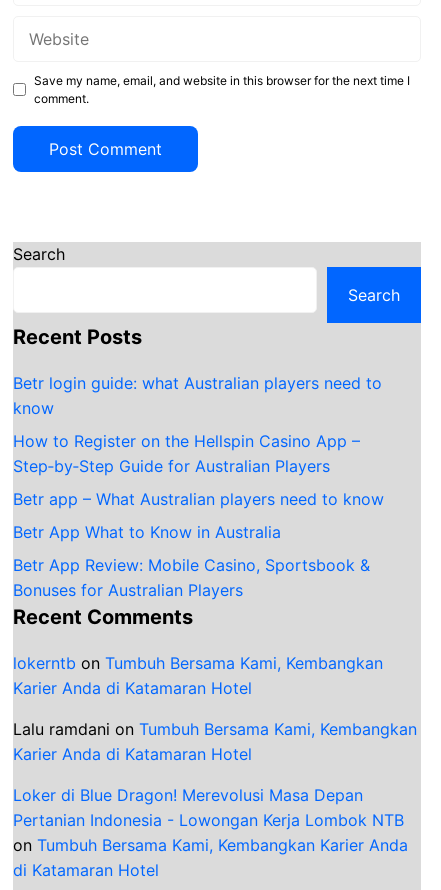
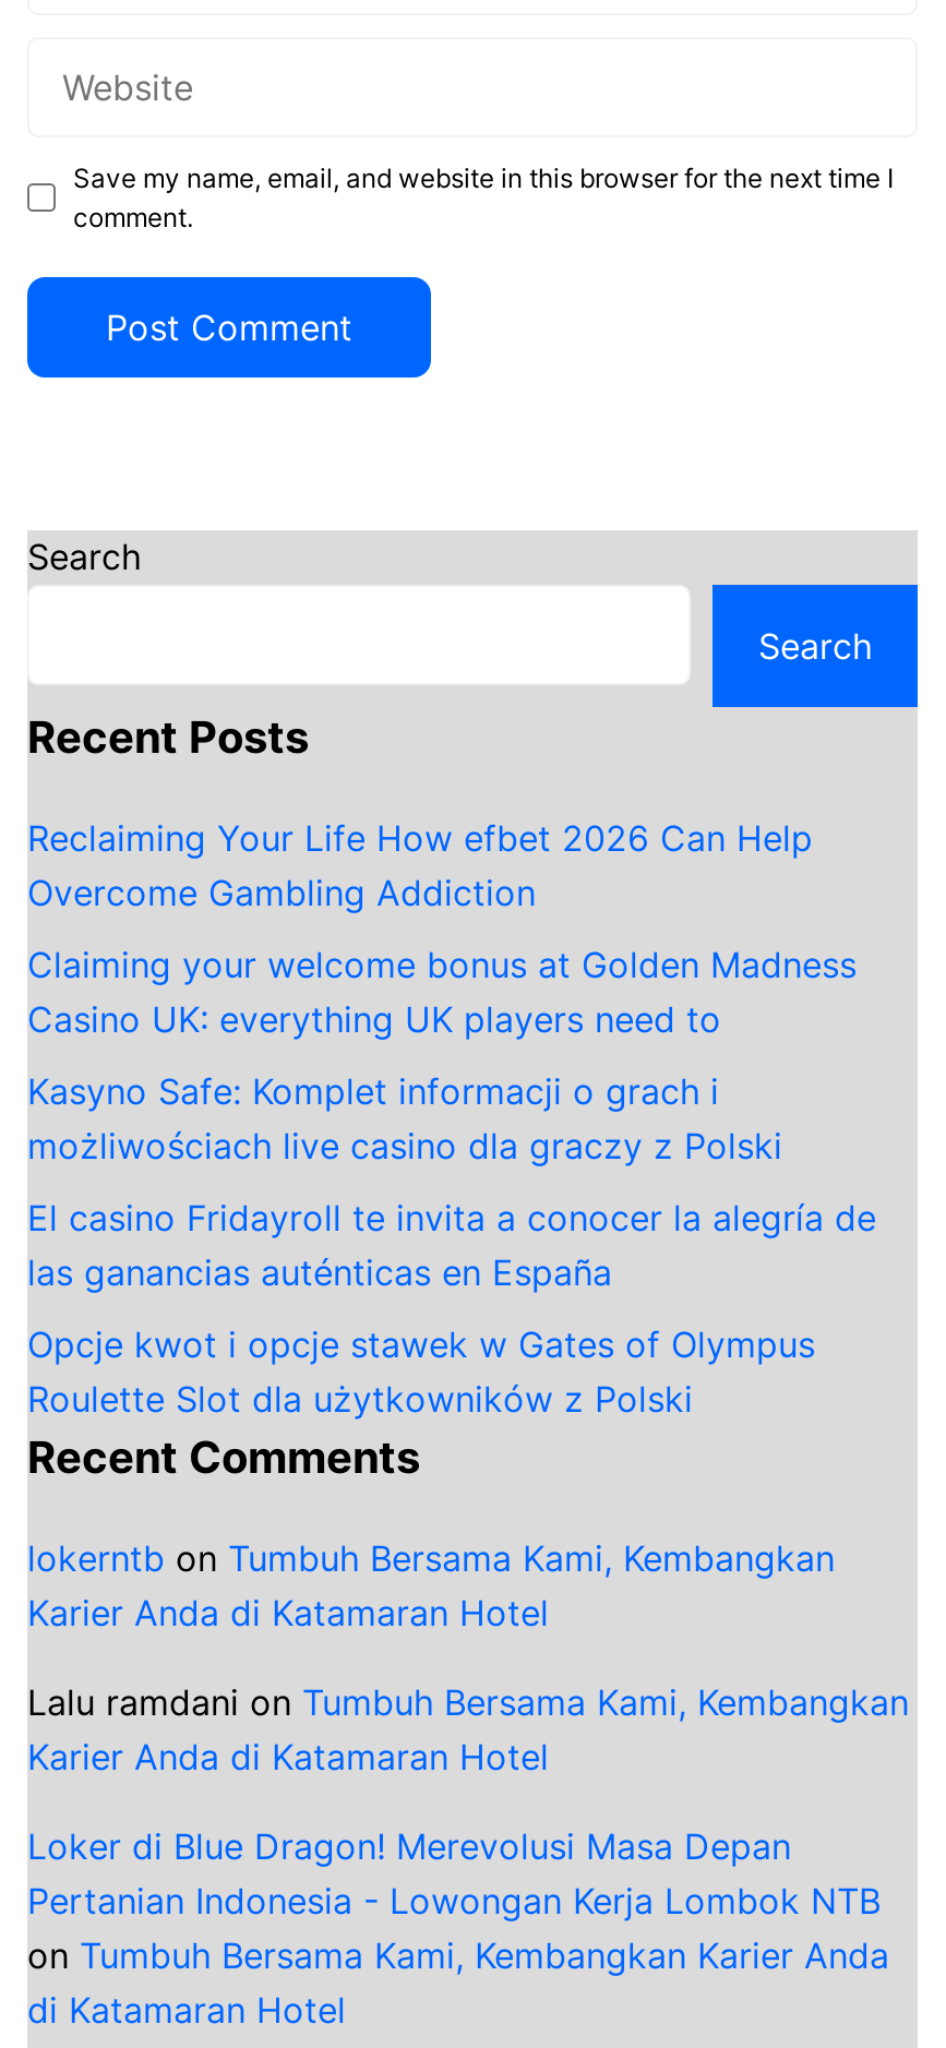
- Betr login guide: what Australian players need to
- know
+ Reclaiming Your Life How efbet 2026 Can Help
+ Overcome Gambling Addiction

- How to Register on the Hellspin Casino App –
- Step‑by‑Step Guide for Australian Players
+ Claiming your welcome bonus at Golden Madness
+ Casino UK: everything UK players need to

- Betr app – What Australian players need to know
+ Kasyno Safe: Komplet informacji o grach i
+ możliwościach live casino dla graczy z Polski

- Betr App What to Know in Australia
+ El casino Fridayroll te invita a conocer la alegría de
+ las ganancias auténticas en España

- Betr App Review: Mobile Casino, Sportsbook &
- Bonuses for Australian Players
+ Opcje kwot i opcje stawek w Gates of Olympus
+ Roulette Slot dla użytkowników z Polski
